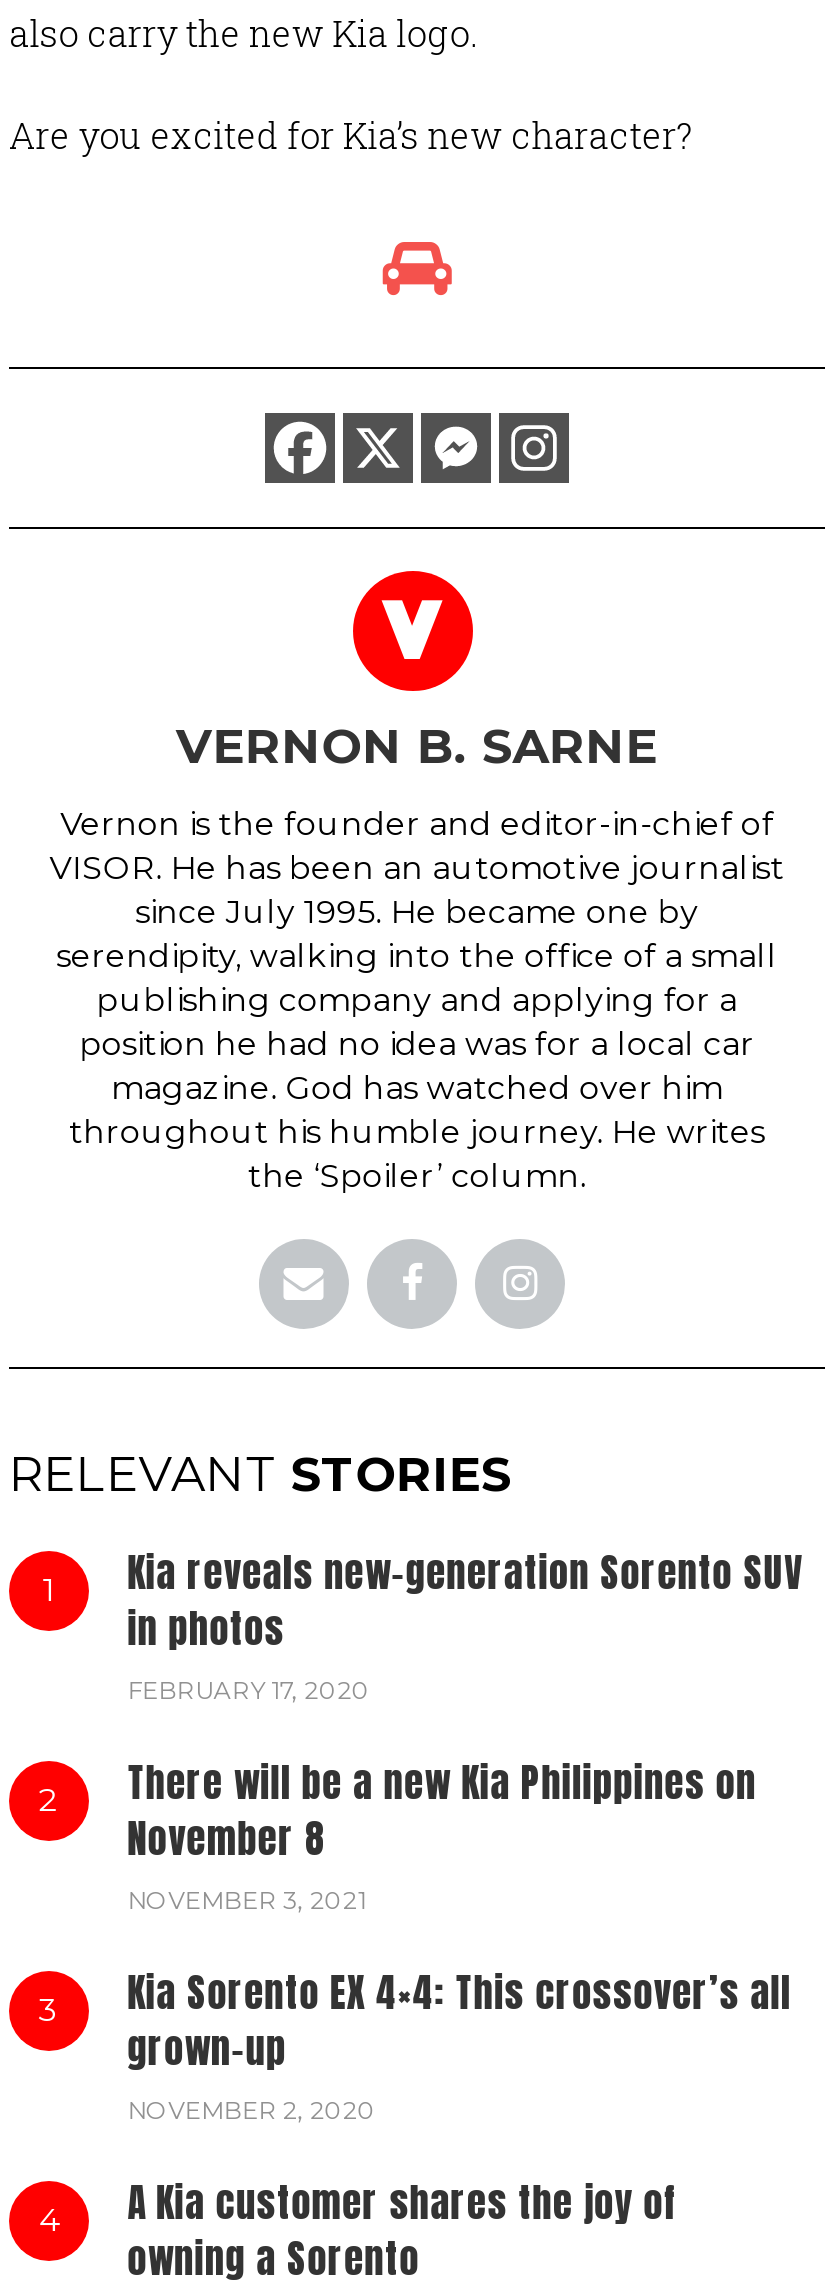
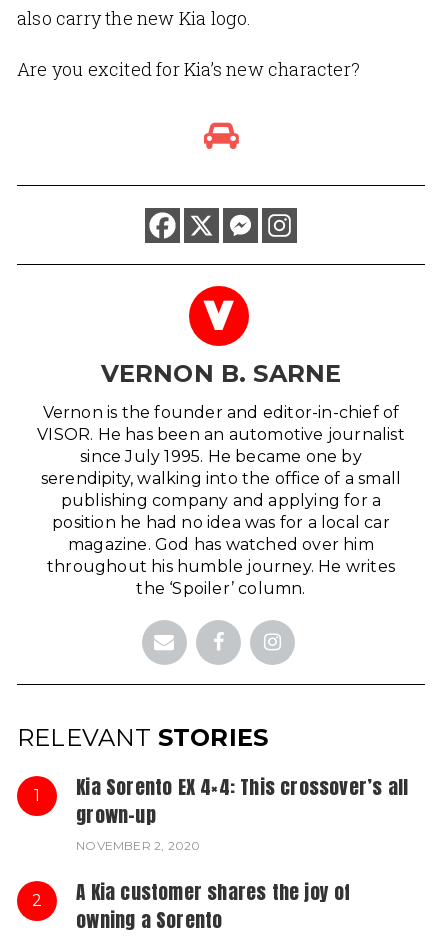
- Kia reveals new-generation Sorento SUV
- in photos
- FEBRUARY 17, 2020
- 2
- There will be a new Kia Philippines on
- November 8
- NOVEMBER 3, 2021
- 3

- 4 A Kia customer shares the joy of
+ 2 A Kia customer shares the joy of
